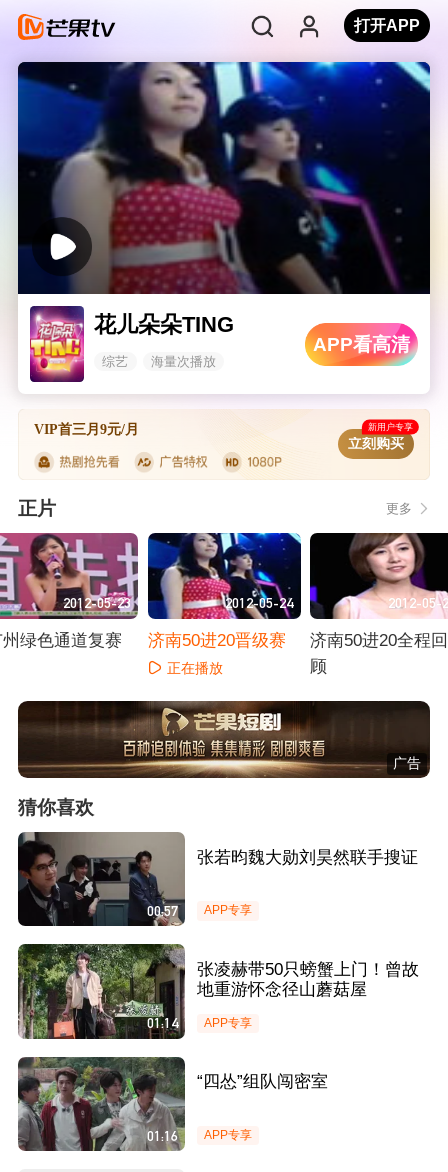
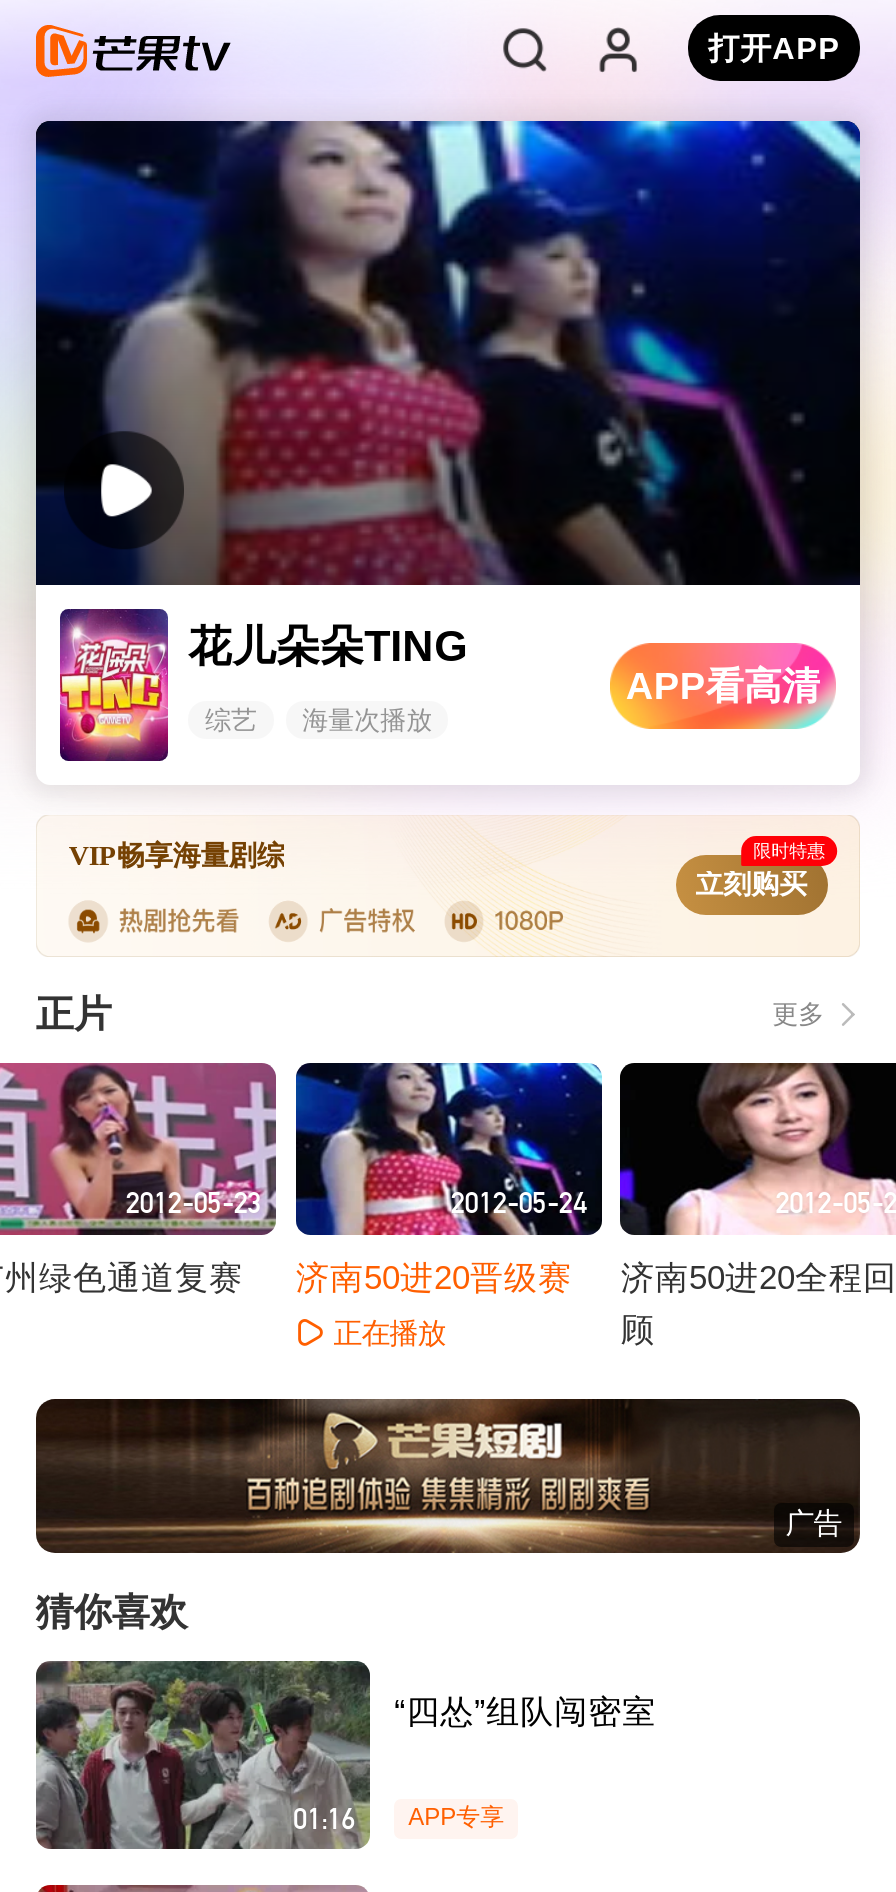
- VIP首三月9元/月
- 新用户专享
+ VIP畅享海量剧综
+ 限时特惠

- [image]
- 00:57

- 张若昀魏大勋刘昊然联手搜证
- APP专享

- [image]
- 01:14

- 张凌赫带50只螃蟹上门！曾故
- 地重游怀念径山蘑菇屋
- APP专享
